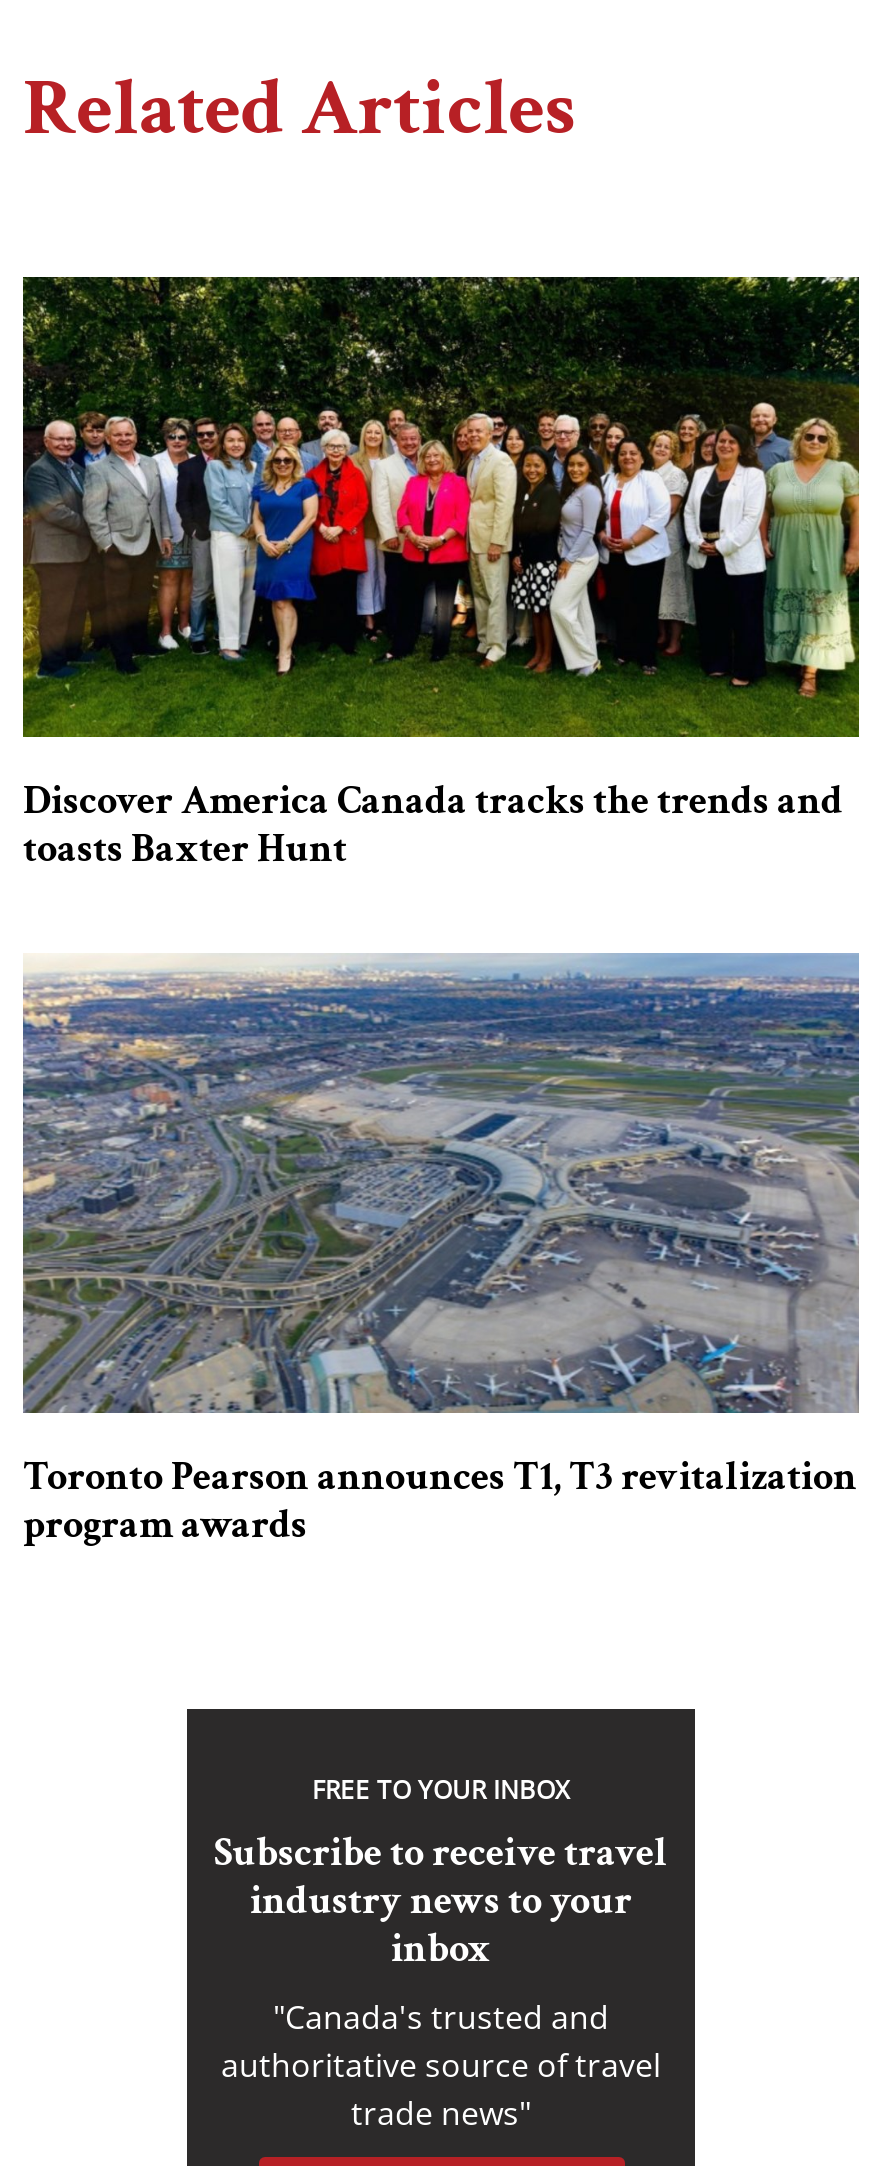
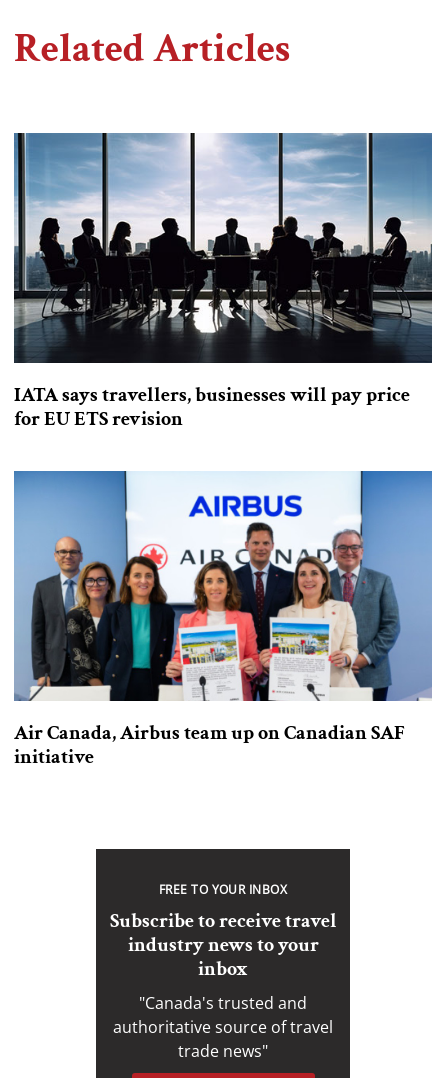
- [image]
- Discover America Canada tracks the trends and
- toasts Baxter Hunt
+ [image]
+ IATA says travellers, businesses will pay price
+ for EU ETS revision

- [image]
- Toronto Pearson announces T1, T3 revitalization
- program awards
+ [image]
+ Air Canada, Airbus team up on Canadian SAF
+ initiative
